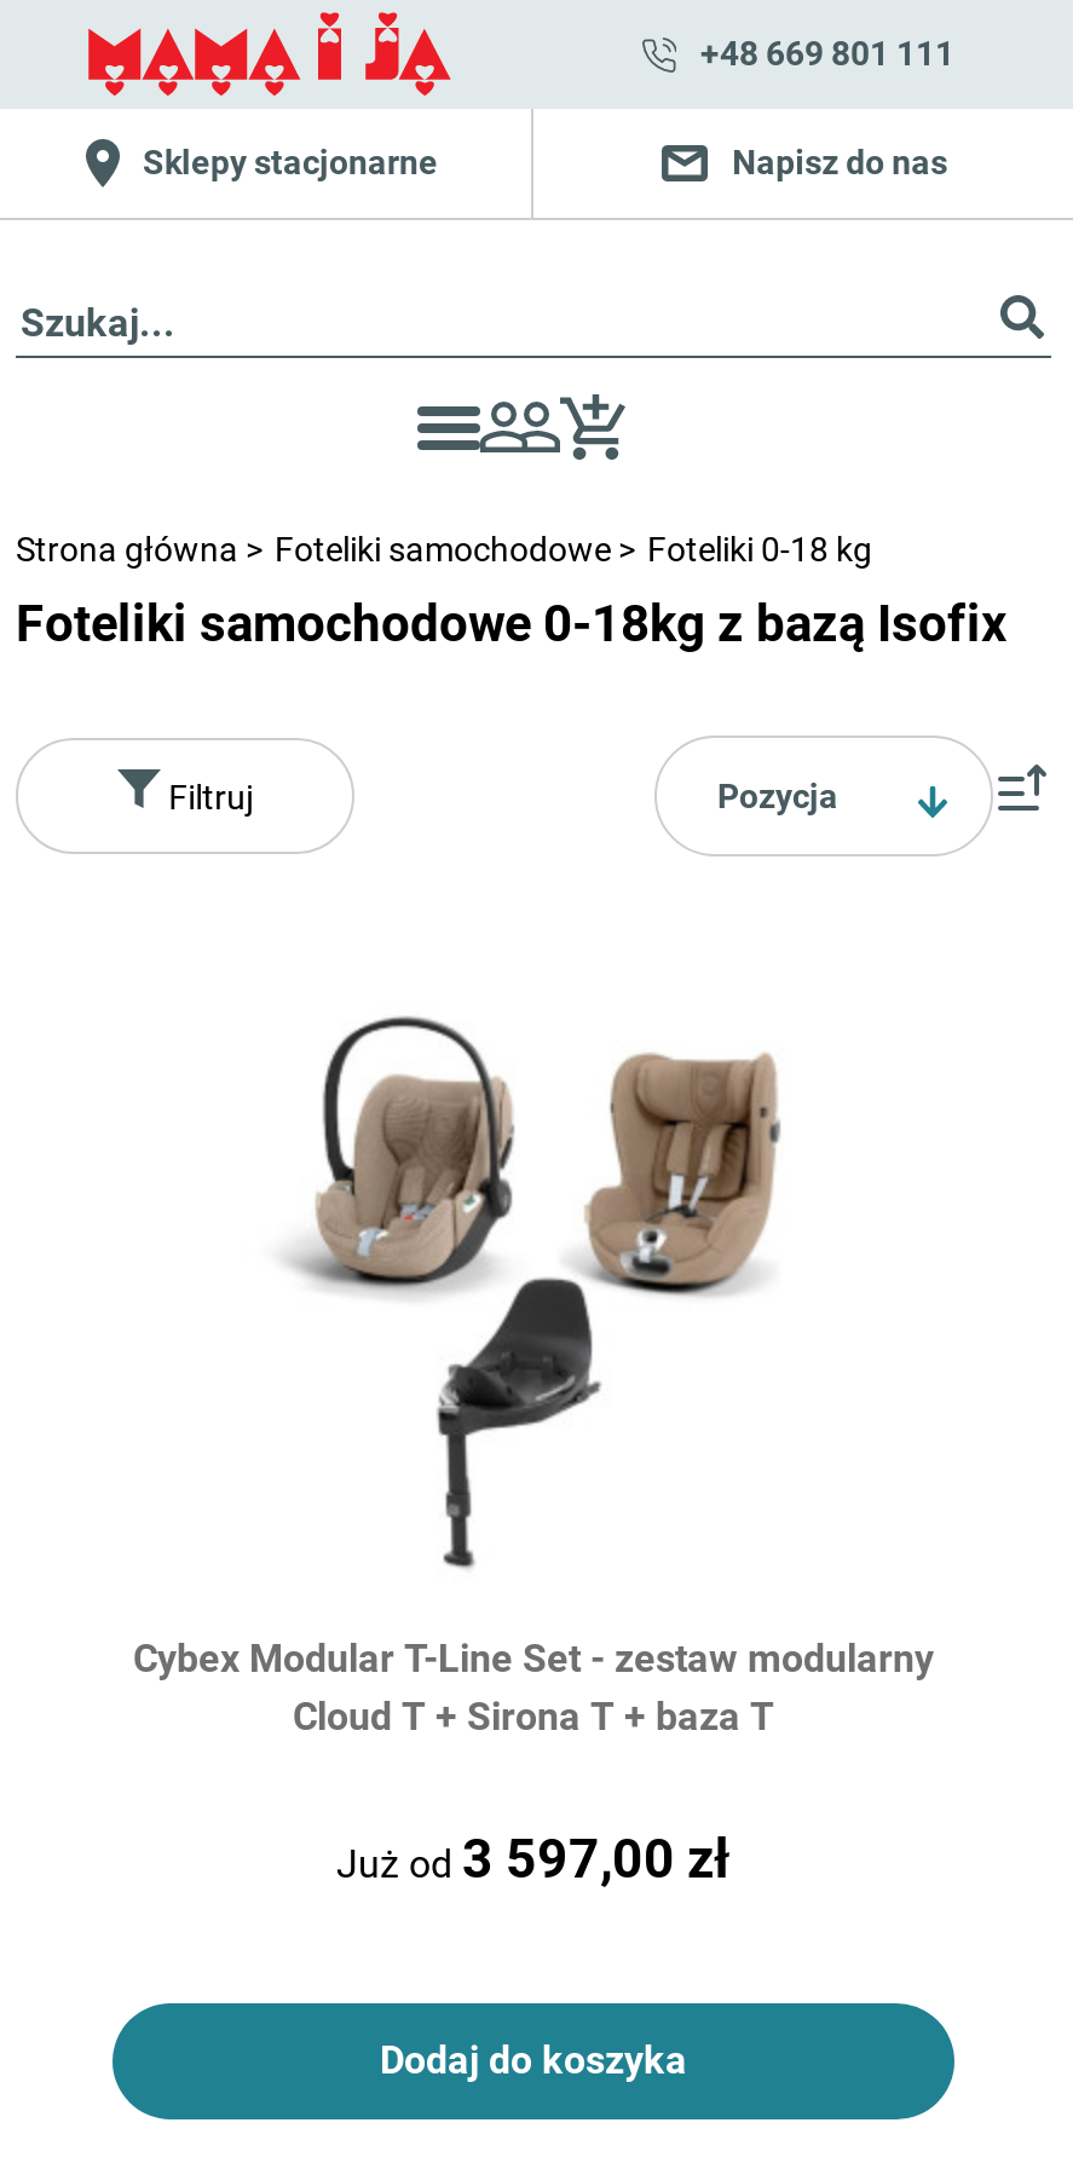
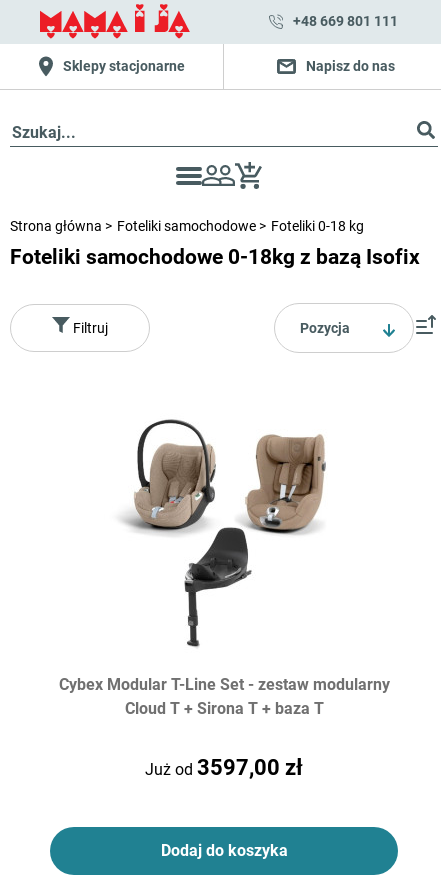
- Już od 3 597,00 zł
+ Już od 3597,00 zł
